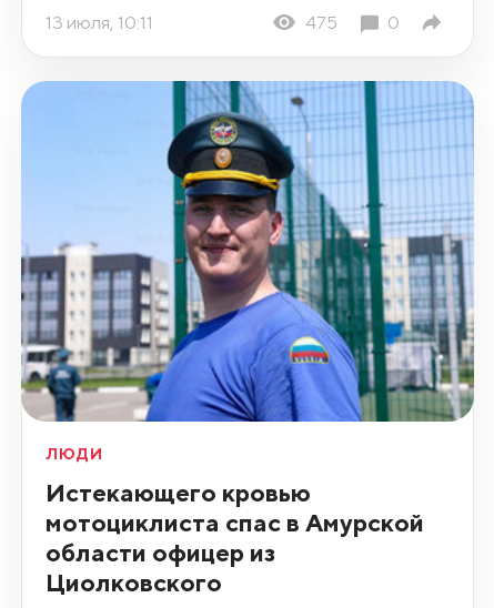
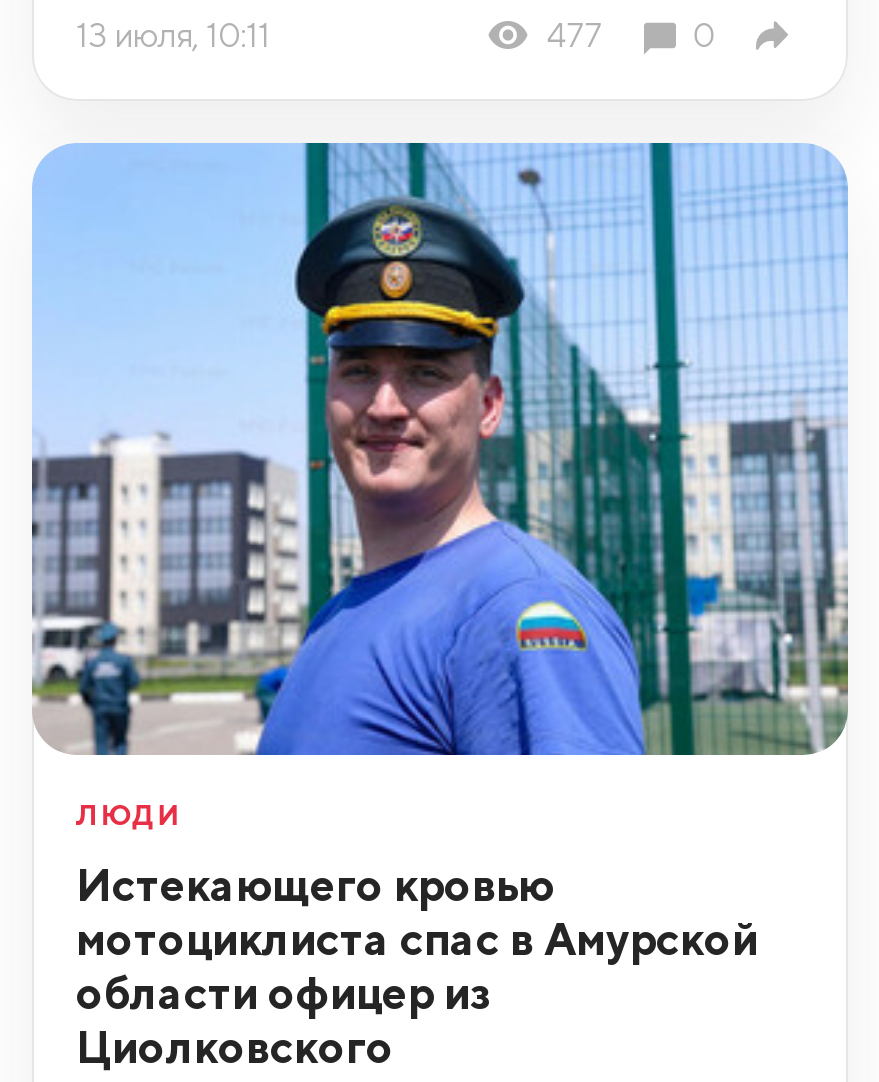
- 475
+ 477
